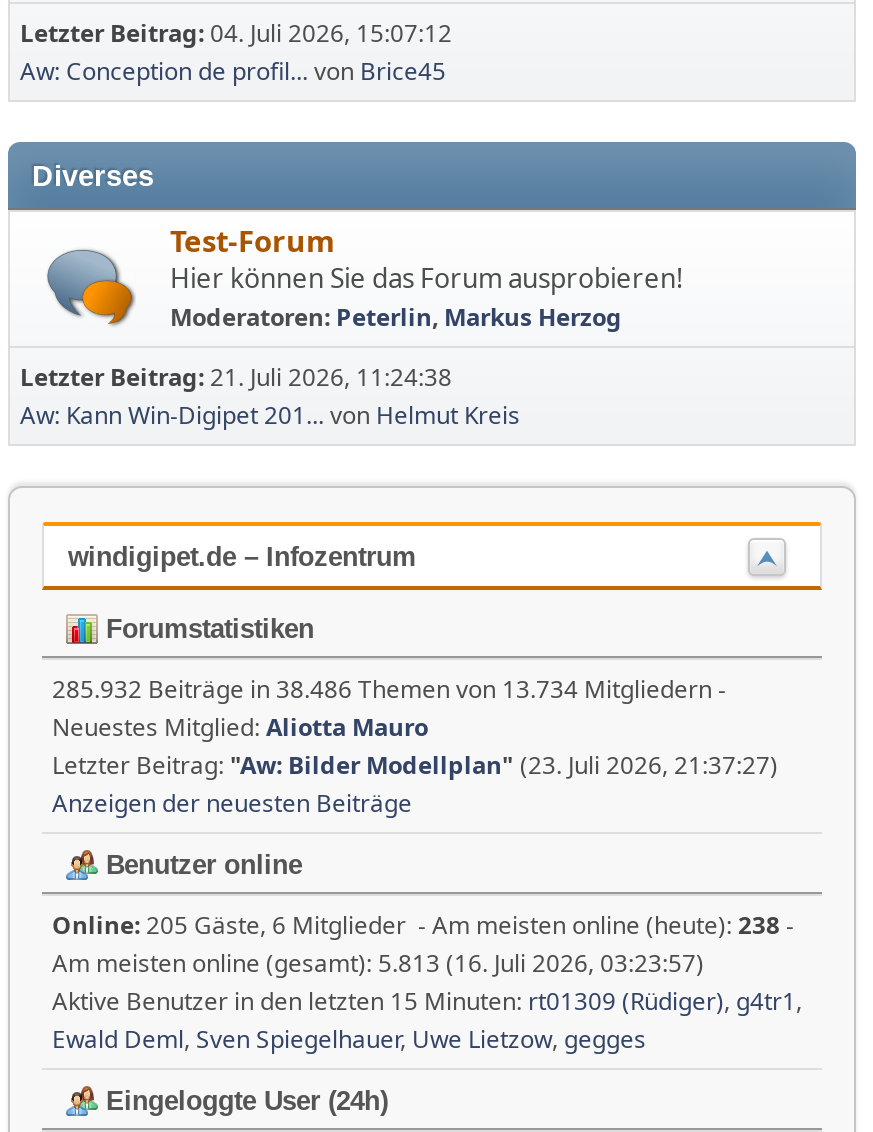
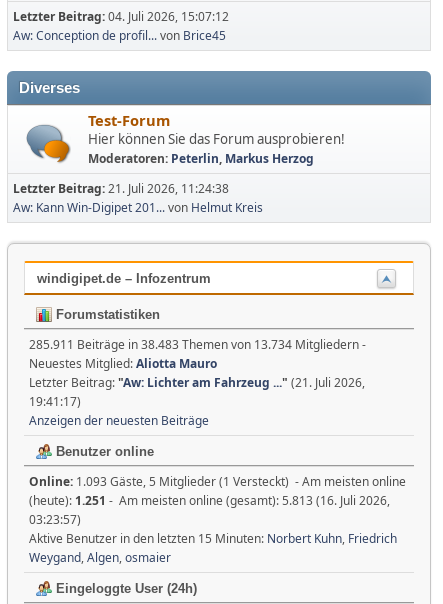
- 285.932 Beiträge in 38.486 Themen von 13.734 Mitgliedern -
+ 285.911 Beiträge in 38.483 Themen von 13.734 Mitgliedern -

- Letzter Beitrag: "Aw: Bilder Modellplan" (23. Juli 2026, 21:37:27)
+ Letzter Beitrag: " Aw: Lichter am Fahrzeug ..." (21. Juli 2026,
+ 19:41:17)

- Online: 205 Gäste, 6 Mitglieder - Am meisten online (heute): 238 -
- Am meisten online (gesamt): 5.813 (16. Juli 2026, 03:23:57)
- Aktive Benutzer in den letzten 15 Minuten: rt01309 (Rüdiger), g4tr1,
- Ewald Deml, Sven Spiegelhauer, Uwe Lietzow, gegges
+ Online: 1.093 Gäste, 5 Mitglieder (1 Versteckt) - Am meisten online
+ (heute): 1.251 - Am meisten online (gesamt): 5.813 (16. Juli 2026,
+ 03:23:57)
+ Aktive Benutzer in den letzten 15 Minuten: Norbert Kuhn, Friedrich
+ Weygand, Algen, osmaier
